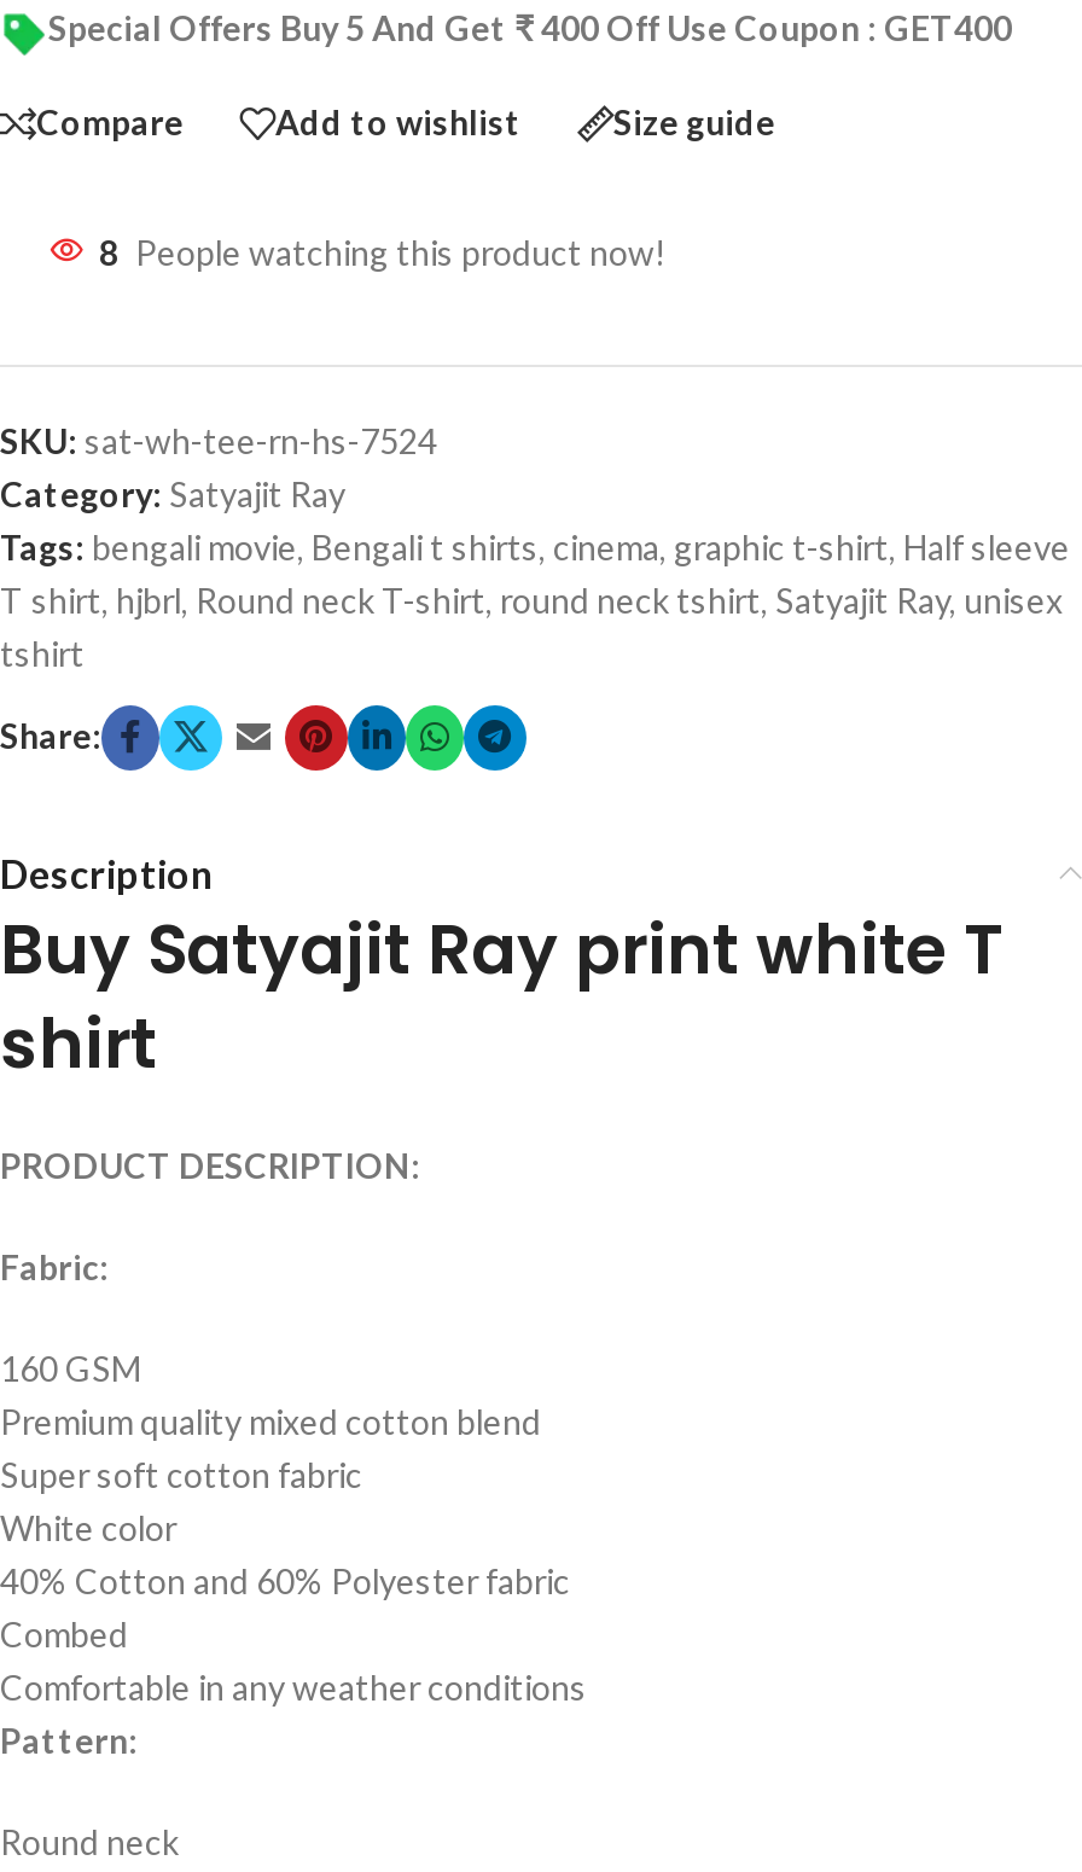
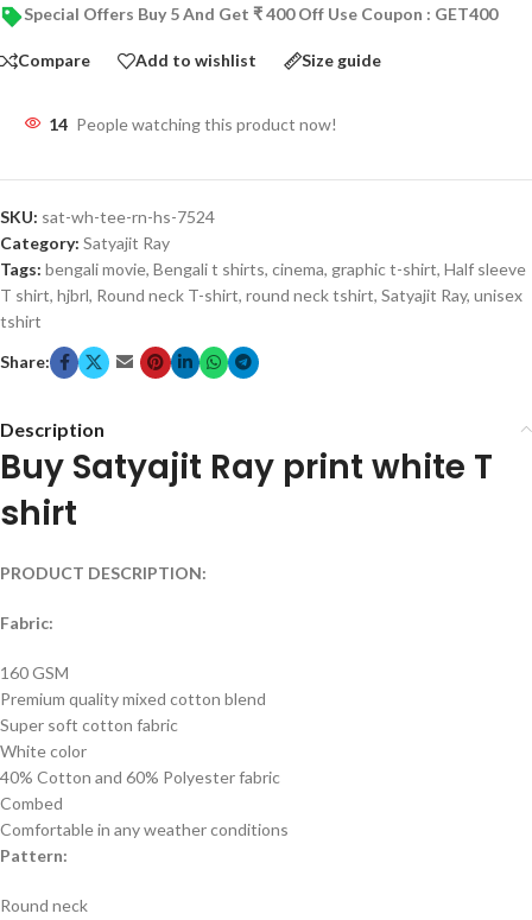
- 8 People watching this product now!
+ 14 People watching this product now!
